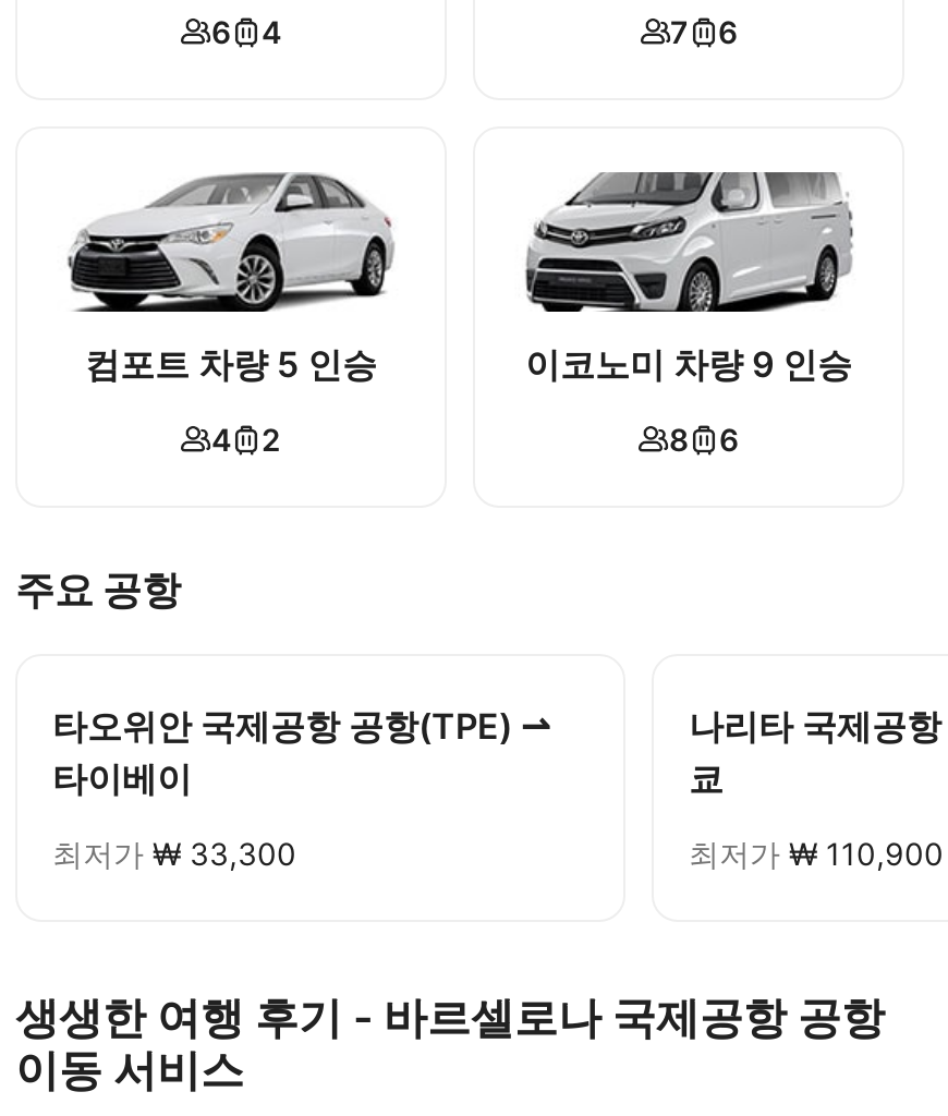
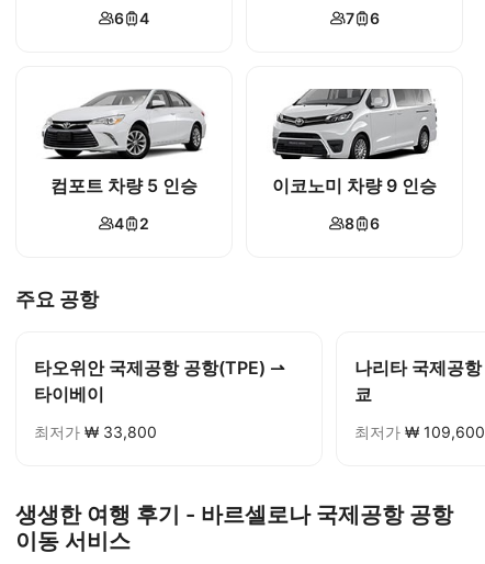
- 최저가 ₩ 33,300
+ 최저가 ₩ 33,800

- 최저가 ₩ 110,900
+ 최저가 ₩ 109,600
